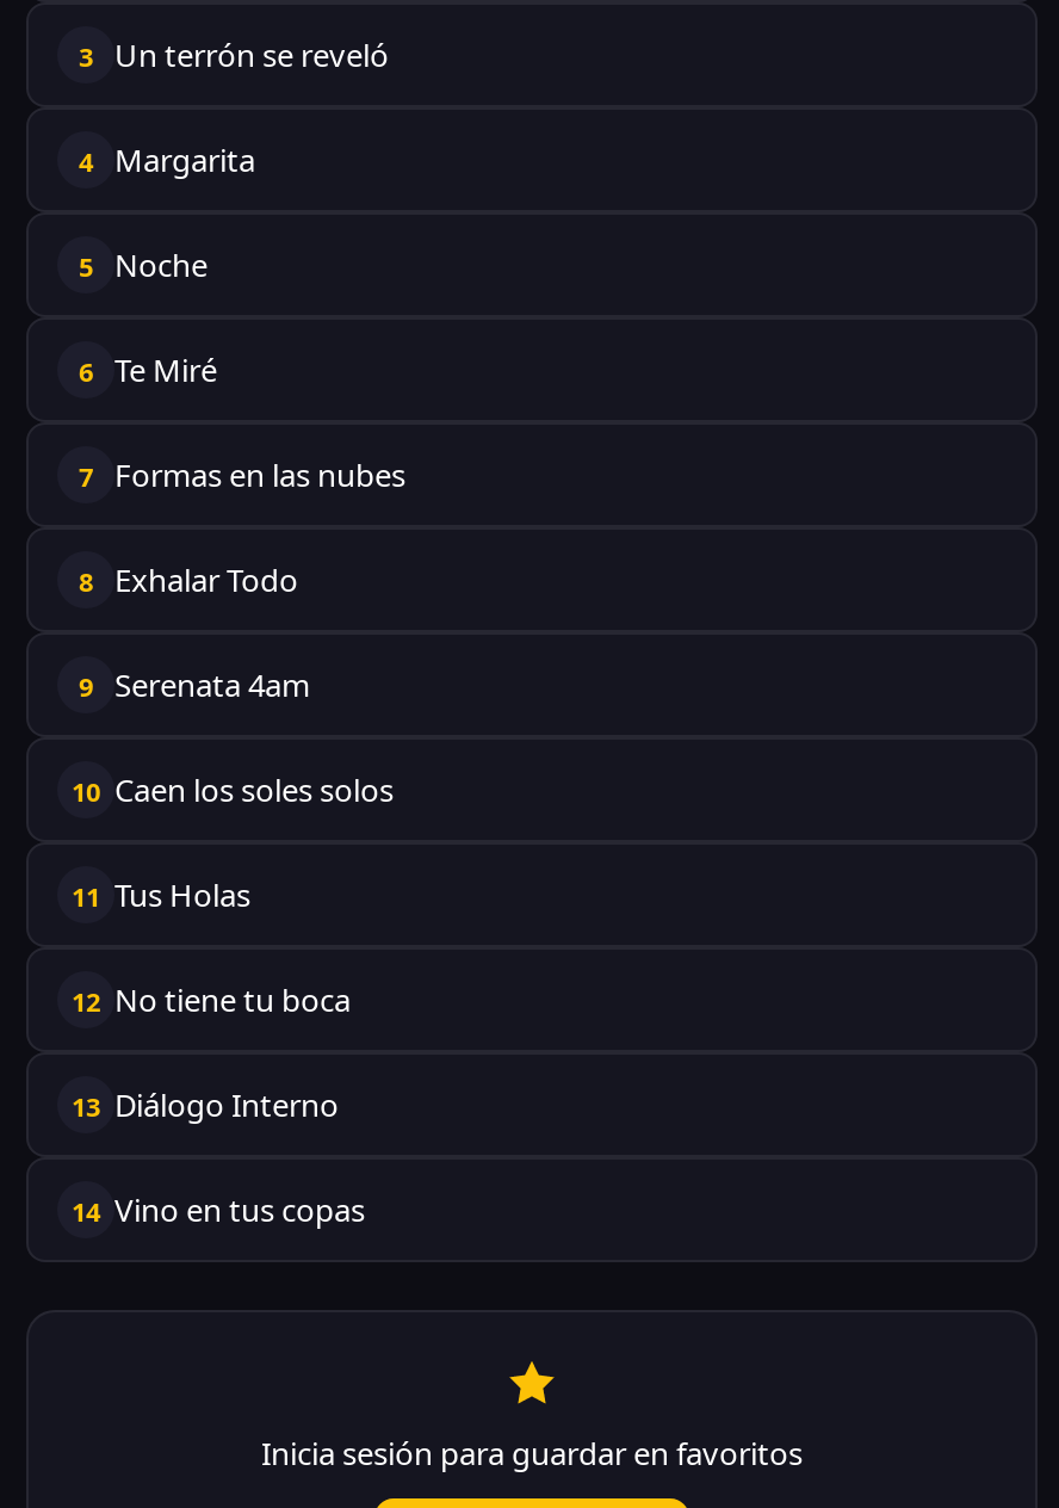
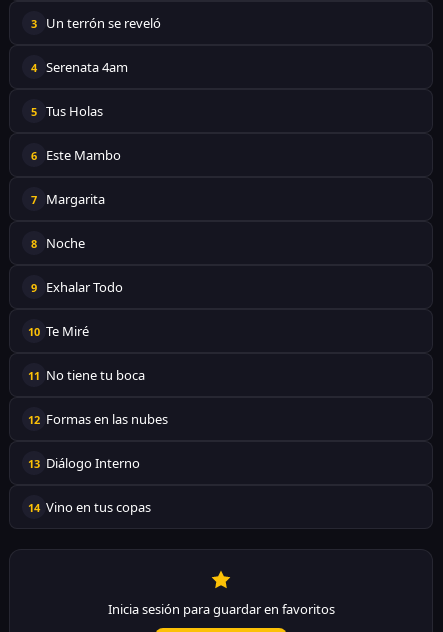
- 4 Margarita
+ 4 Serenata 4am

- 5 Noche
+ 5 Tus Holas

- 6 Te Miré
+ 6 Este Mambo

- 7 Formas en las nubes
+ 7 Margarita

- 8 Exhalar Todo
+ 8 Noche

- 9 Serenata 4am
+ 9 Exhalar Todo

- 10 Caen los soles solos
+ 10 Te Miré

- 11 Tus Holas
+ 11 No tiene tu boca

- 12 No tiene tu boca
+ 12 Formas en las nubes
